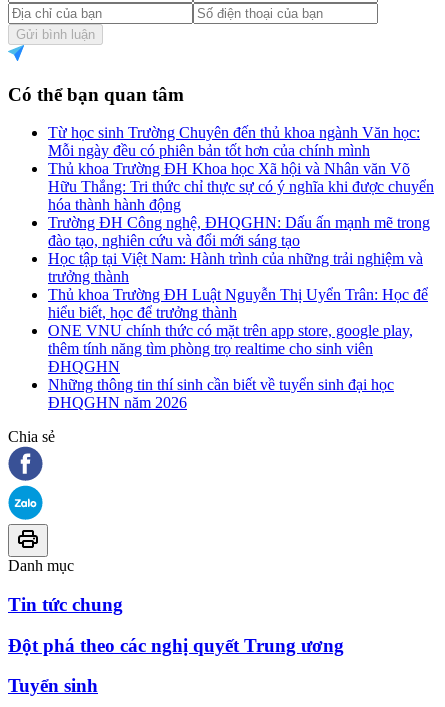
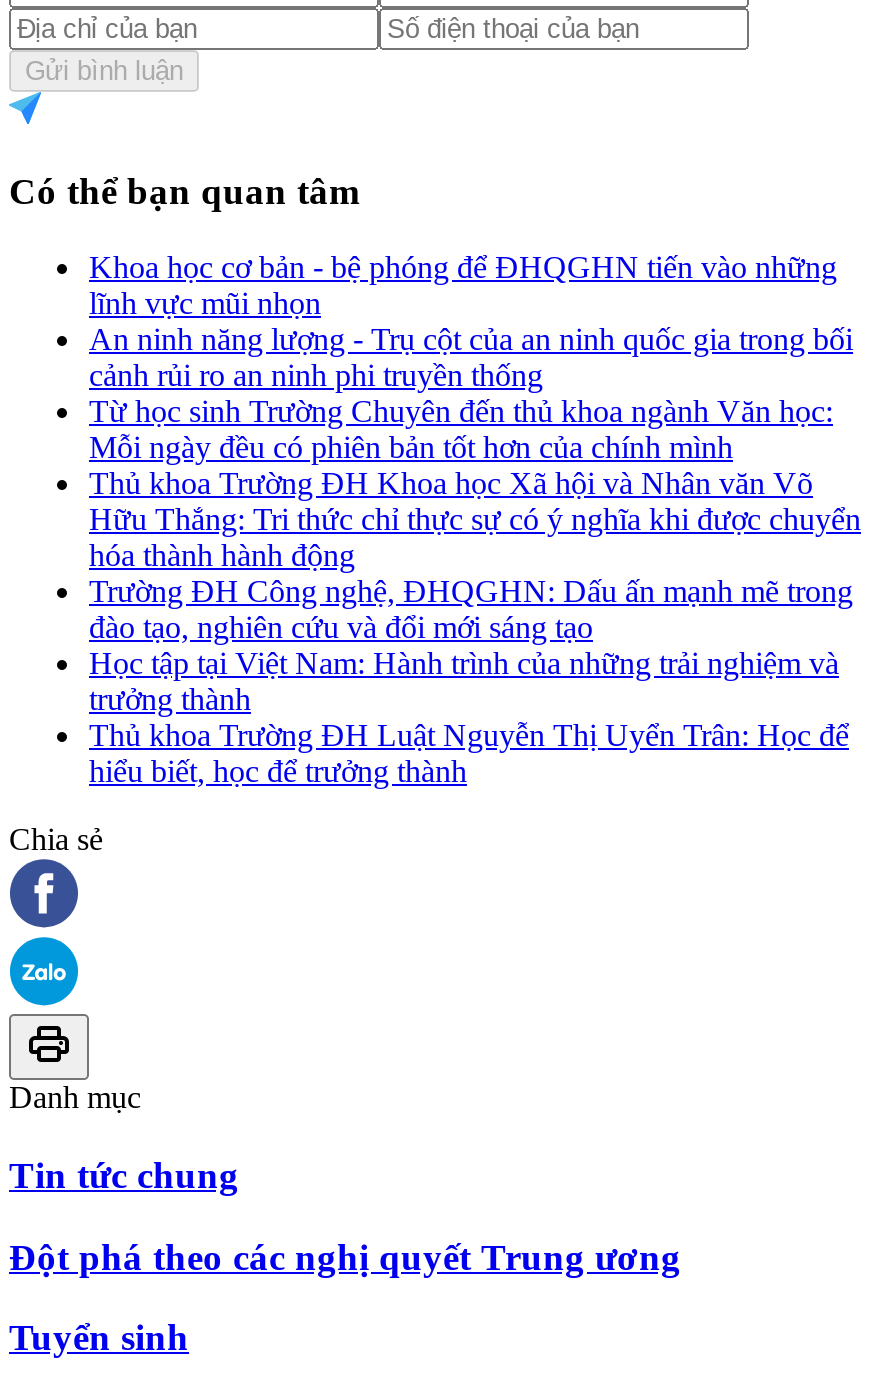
+ Khoa học cơ bản - bệ phóng để ĐHQGHN tiến vào những
+ lĩnh vực mũi nhọn
+ An ninh năng lượng - Trụ cột của an ninh quốc gia trong bối
+ cảnh rủi ro an ninh phi truyền thống

moved down: Từ học sinh Trường Chuyên đến thủ khoa ngành Văn học: | Mỗi ngày đều có phiên bản tốt hơn của chính mình | Thủ khoa Trường ĐH Khoa học Xã hội và Nhân văn Võ | ... | Thủ khoa Trường ĐH Luật Nguyễn Thị Uyển Trân: Học để | hiểu biết, học để trưởng thành

- ONE VNU chính thức có mặt trên app store, google play,
- thêm tính năng tìm phòng trọ realtime cho sinh viên
- ĐHQGHN
- Những thông tin thí sinh cần biết về tuyển sinh đại học
- ĐHQGHN năm 2026
